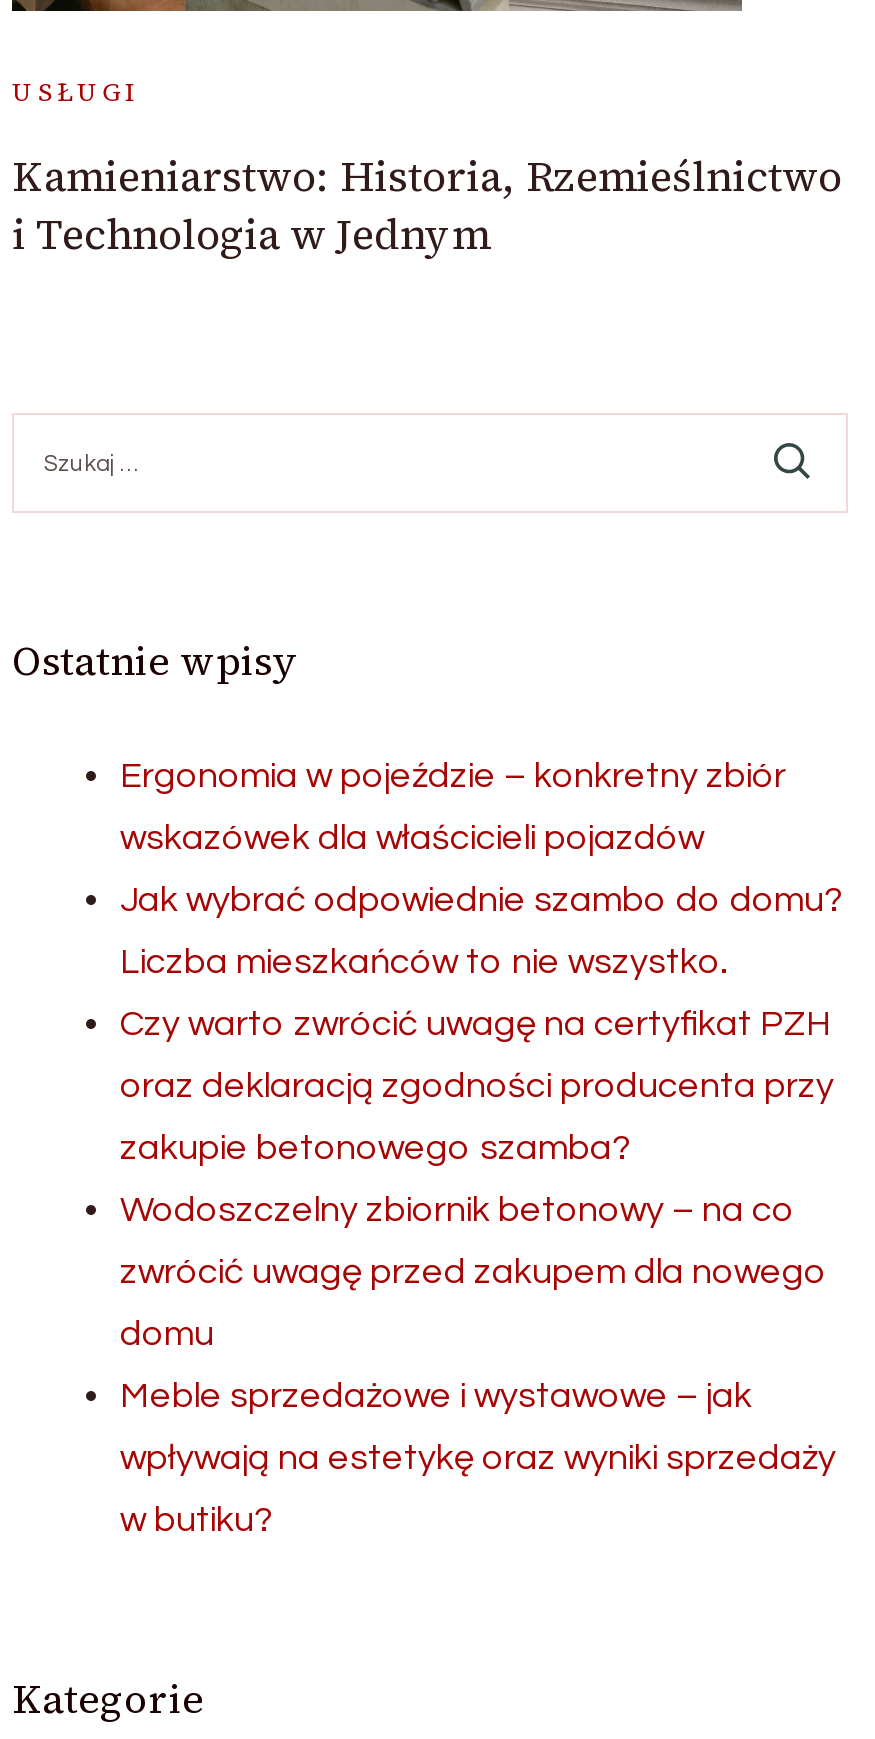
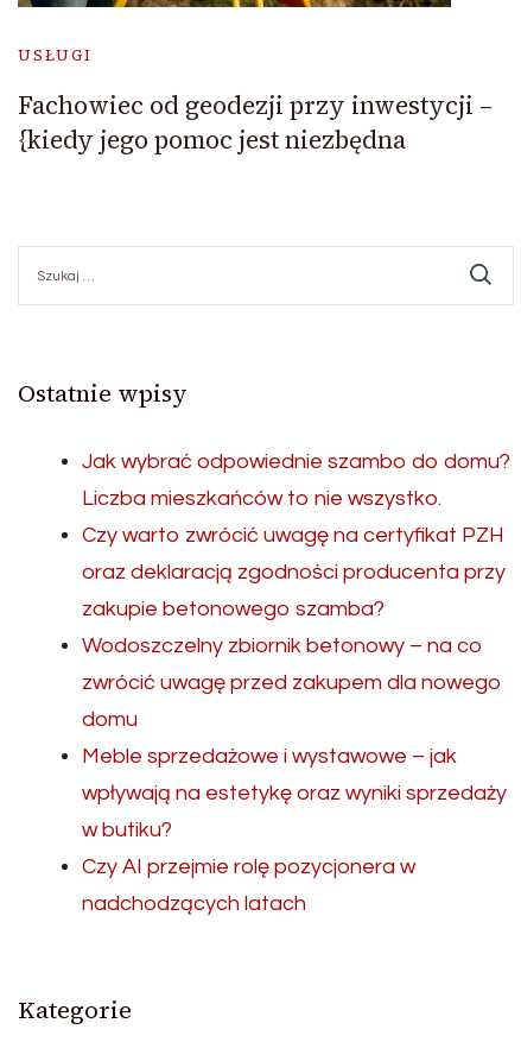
- Kamieniarstwo: Historia, Rzemieślnictwo
- i Technologia w Jednym
+ Fachowiec od geodezji przy inwestycji –
+ {kiedy jego pomoc jest niezbędna

- Ergonomia w pojeździe – konkretny zbiór
- wskazówek dla właścicieli pojazdów

moved up: Jak wybrać odpowiednie szambo do domu? | Liczba mieszkańców to nie wszystko. | Czy warto zwrócić uwagę na certyfikat PZH | ... | wpływają na estetykę oraz wyniki sprzedaży | w butiku?

+ Czy AI przejmie rolę pozycjonera w
+ nadchodzących latach
